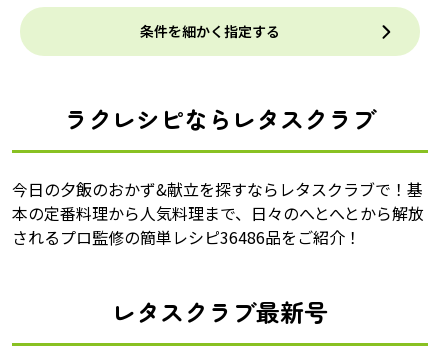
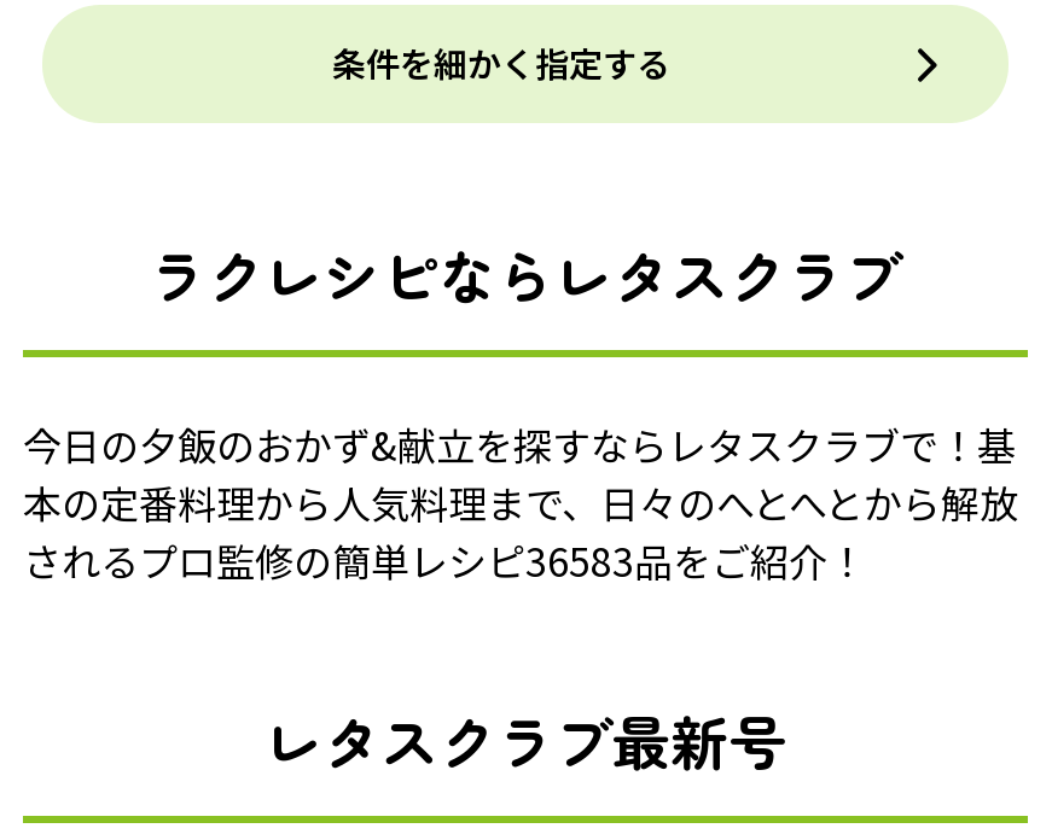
- されるプロ監修の簡単レシピ36486品をご紹介！
+ されるプロ監修の簡単レシピ36583品をご紹介！
